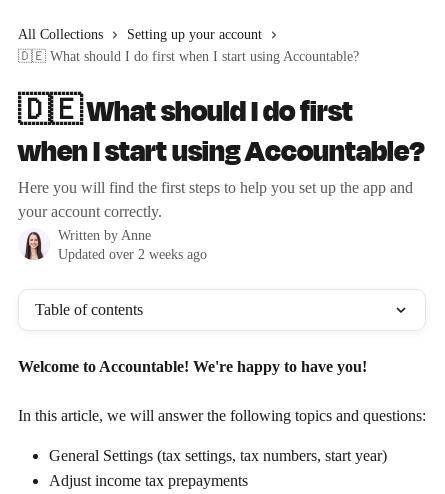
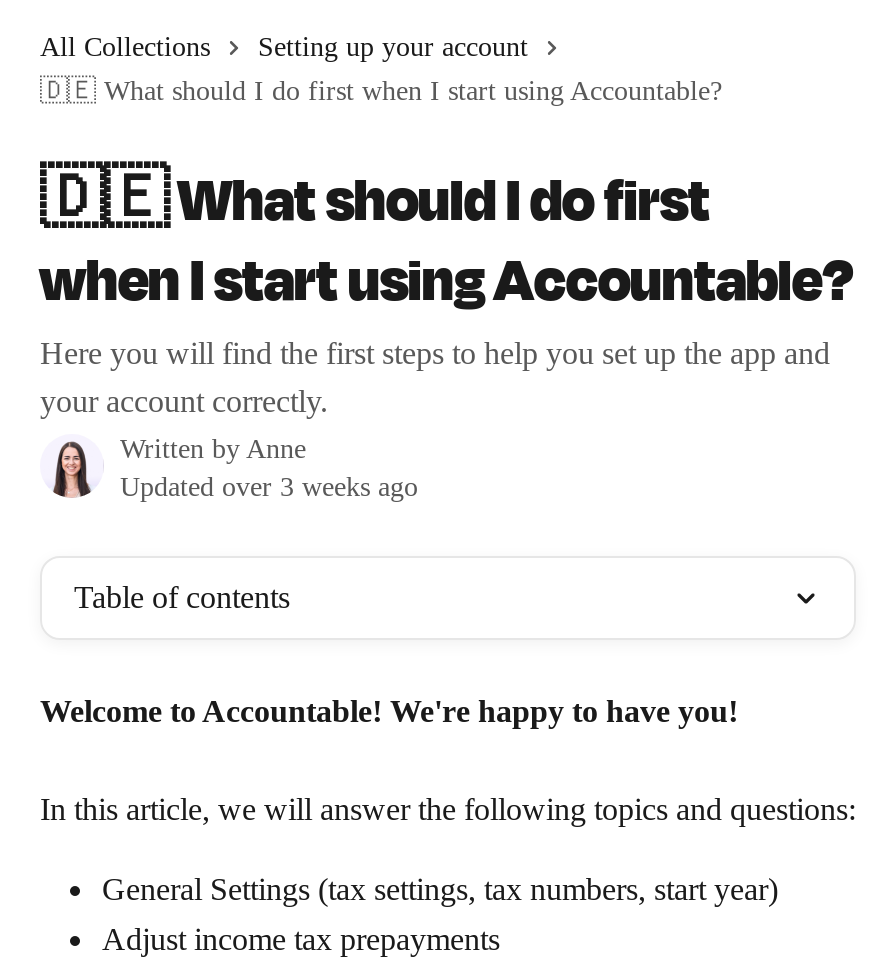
- Updated over 2 weeks ago
+ Updated over 3 weeks ago
